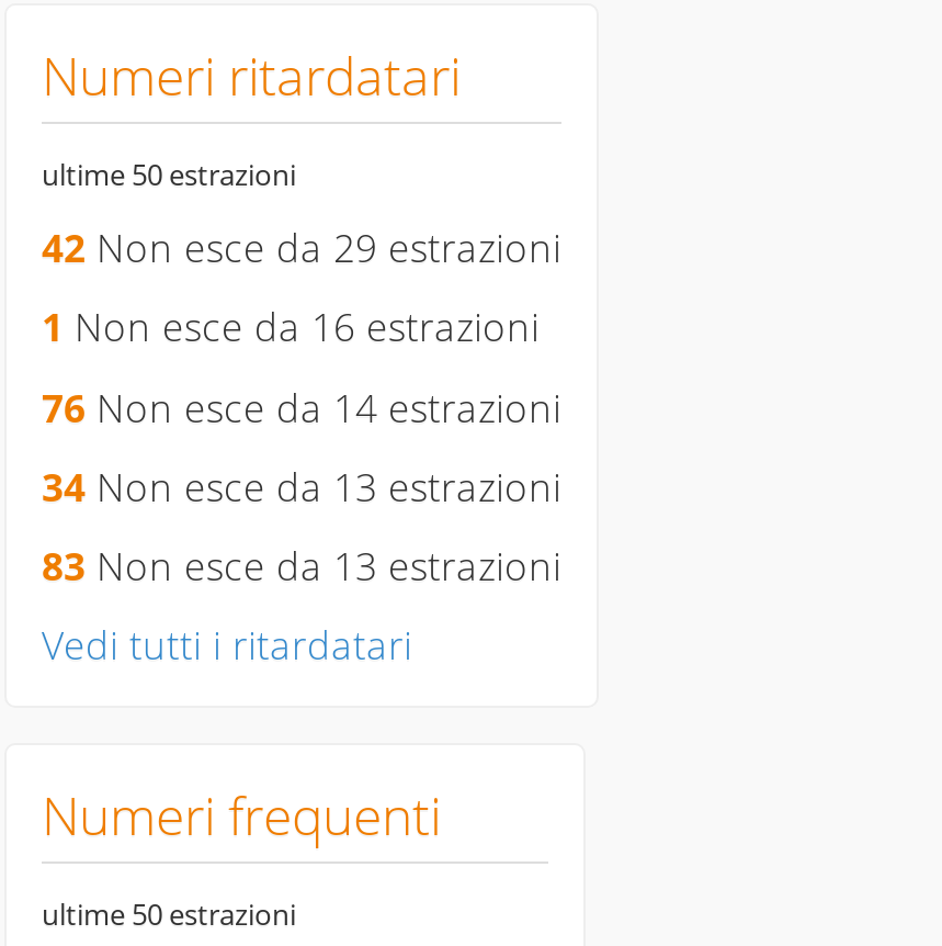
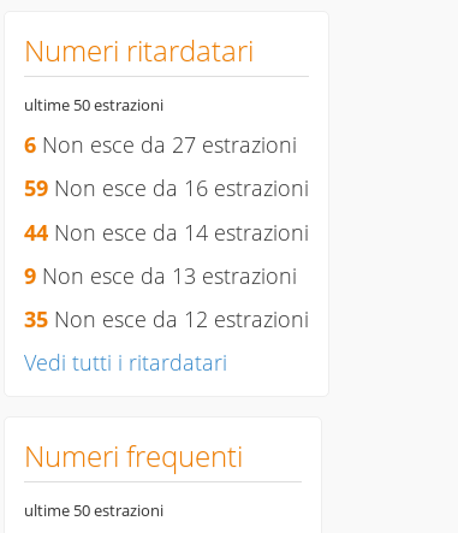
- 42 Non esce da 29 estrazioni
+ 6 Non esce da 27 estrazioni

- 1 Non esce da 16 estrazioni
+ 59 Non esce da 16 estrazioni

- 76 Non esce da 14 estrazioni
+ 44 Non esce da 14 estrazioni

- 34 Non esce da 13 estrazioni
+ 9 Non esce da 13 estrazioni

- 83 Non esce da 13 estrazioni
+ 35 Non esce da 12 estrazioni
